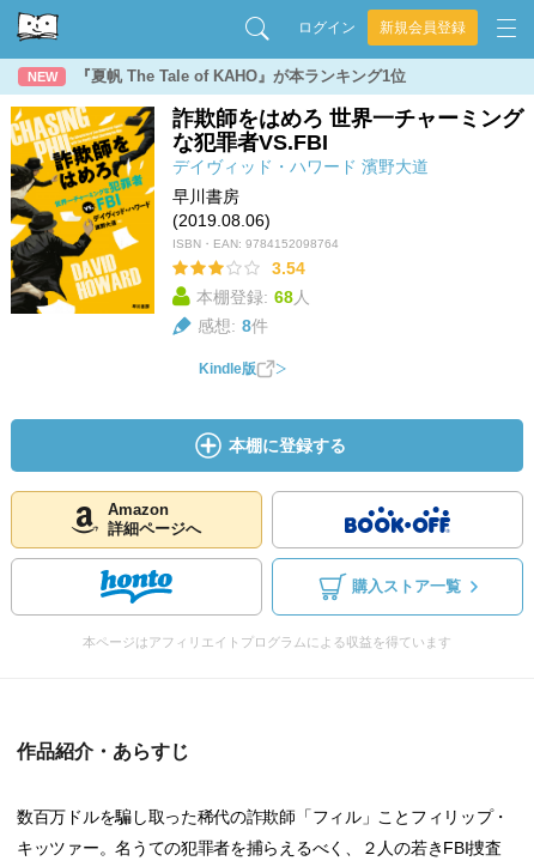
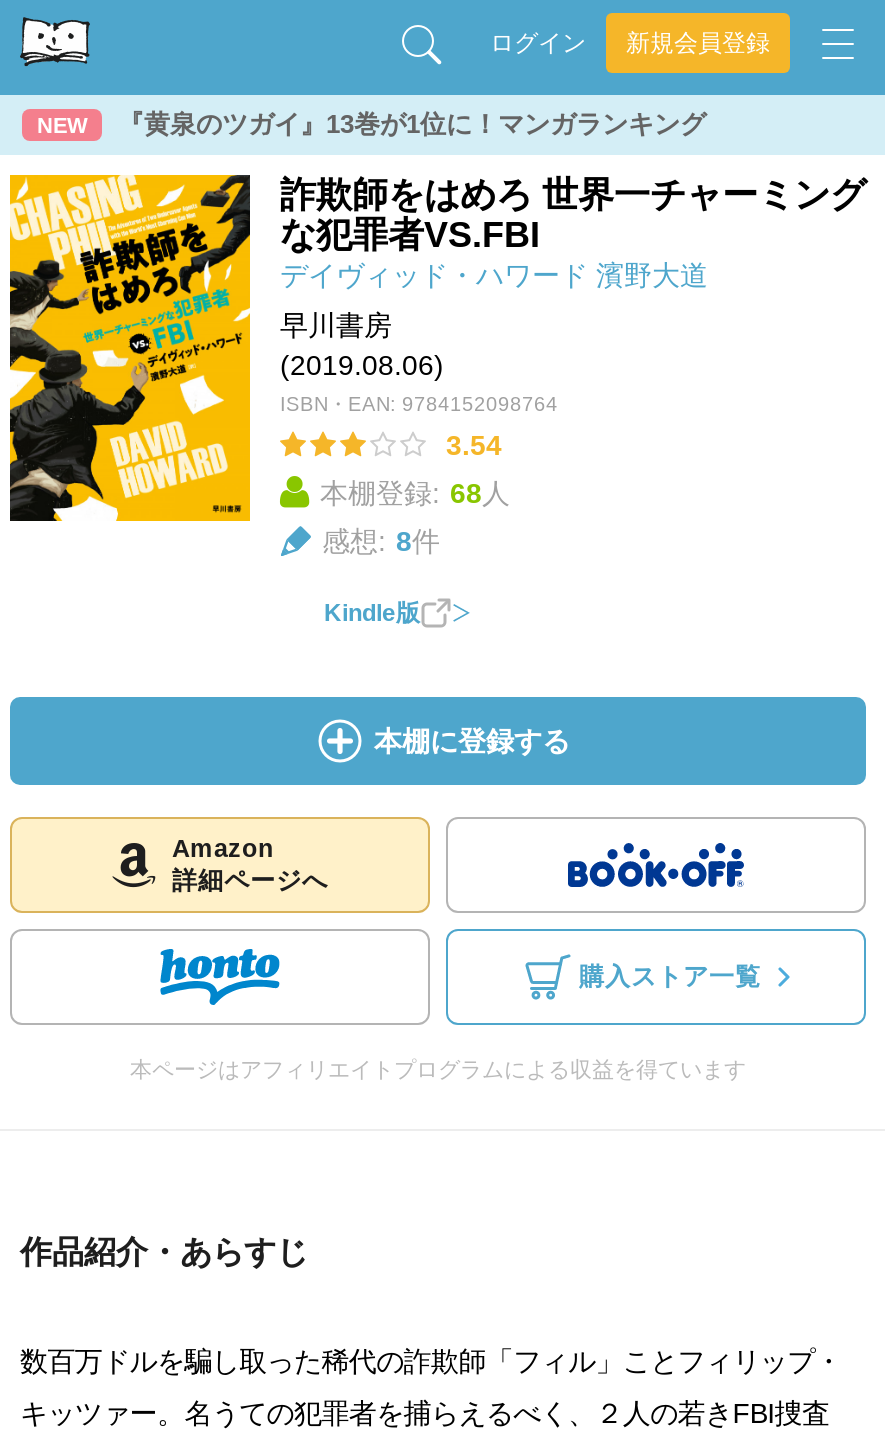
- 『夏帆 The Tale of KAHO』が本ランキング1位
+ 『黄泉のツガイ』13巻が1位に！マンガランキング
